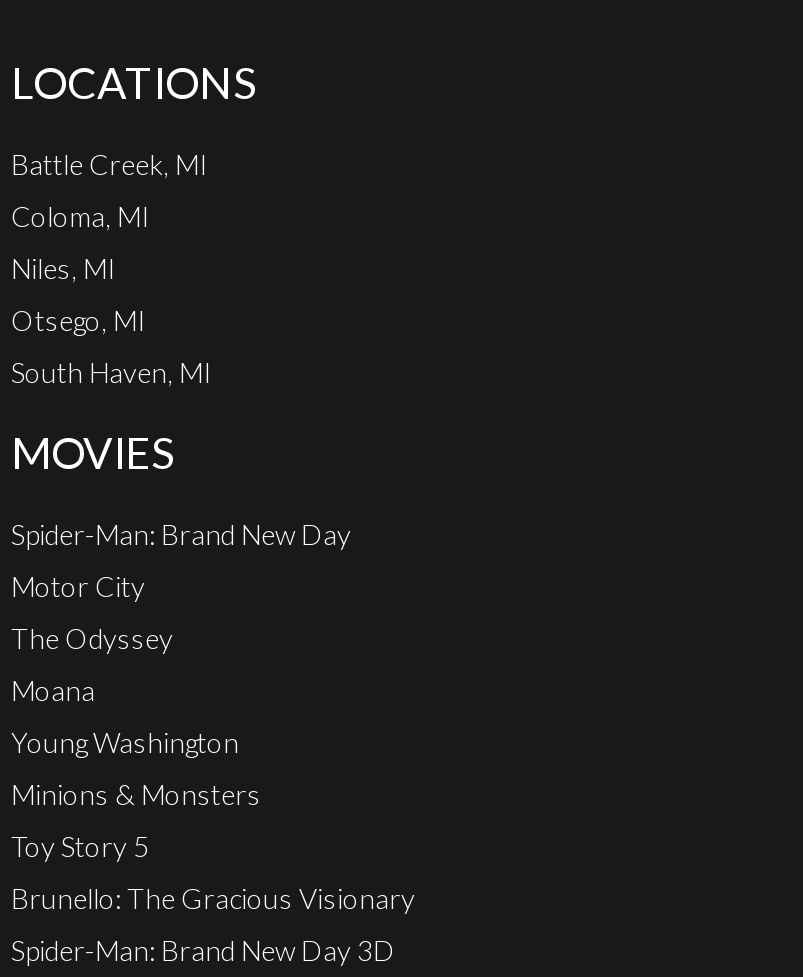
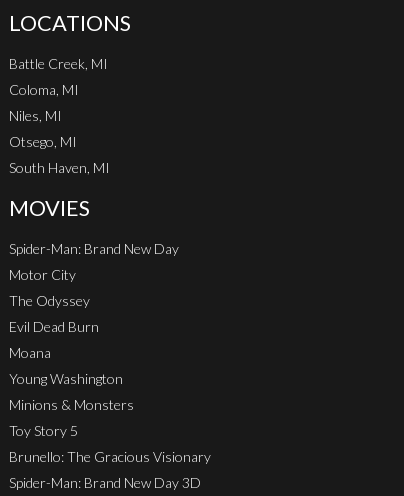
+ Evil Dead Burn
